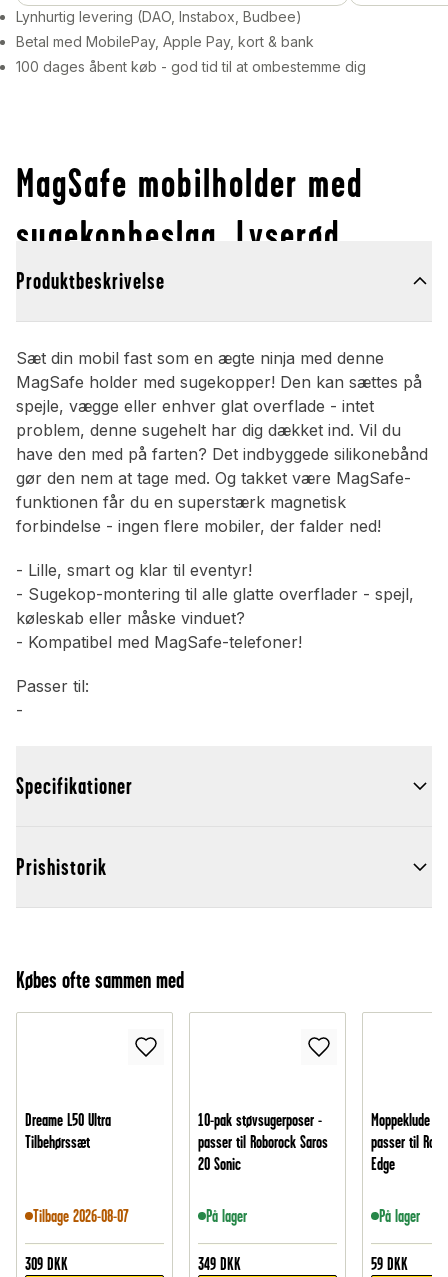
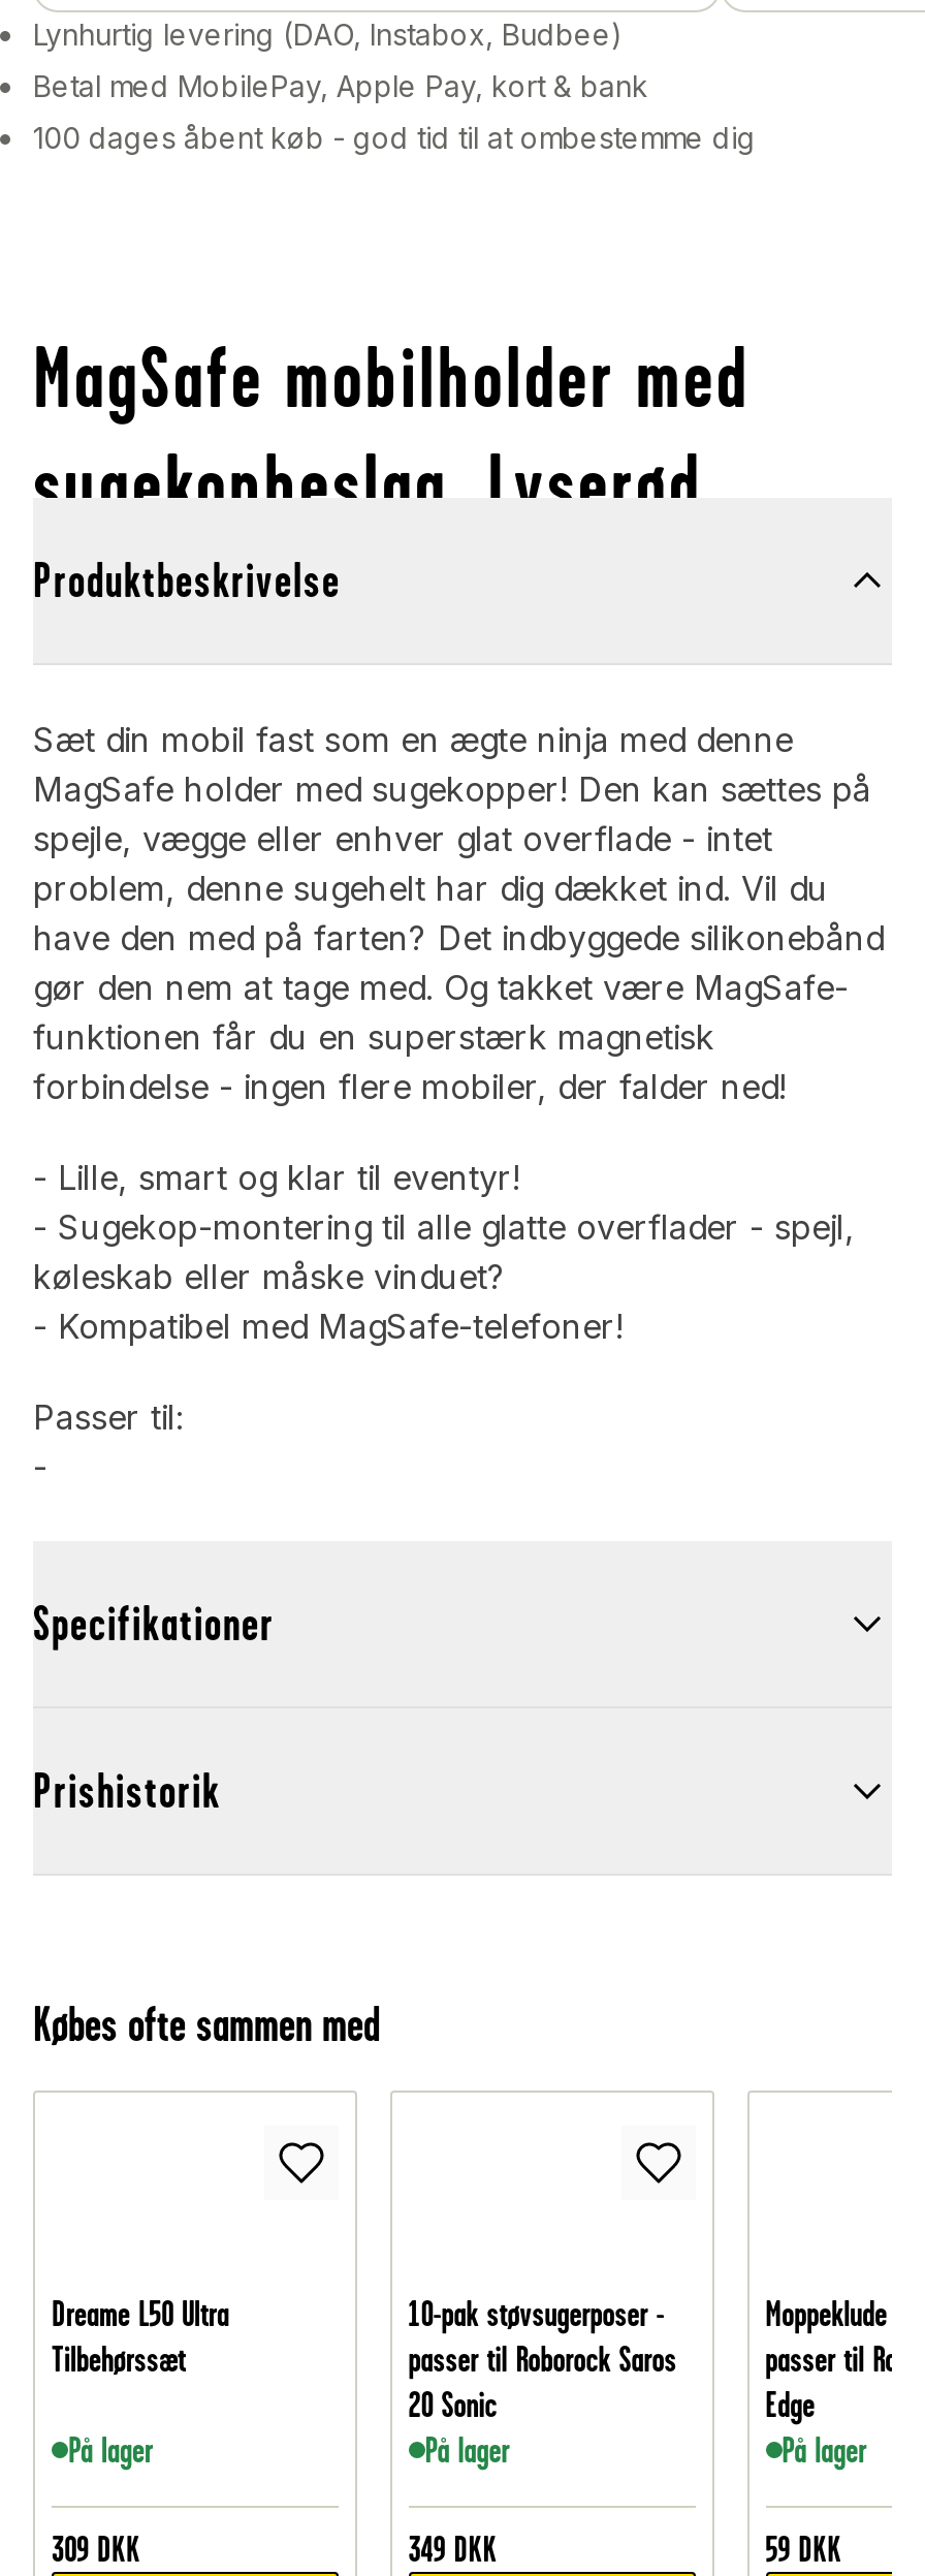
- Tilbage 2026-08-07
+ På lager
